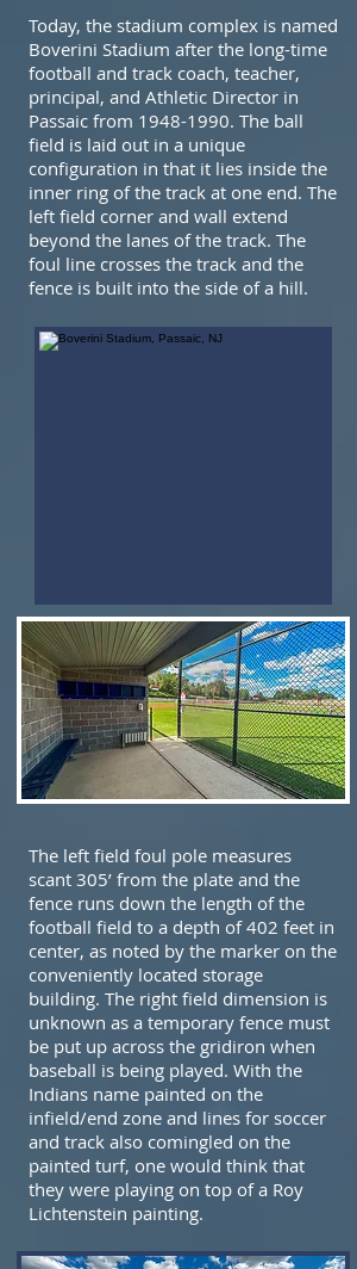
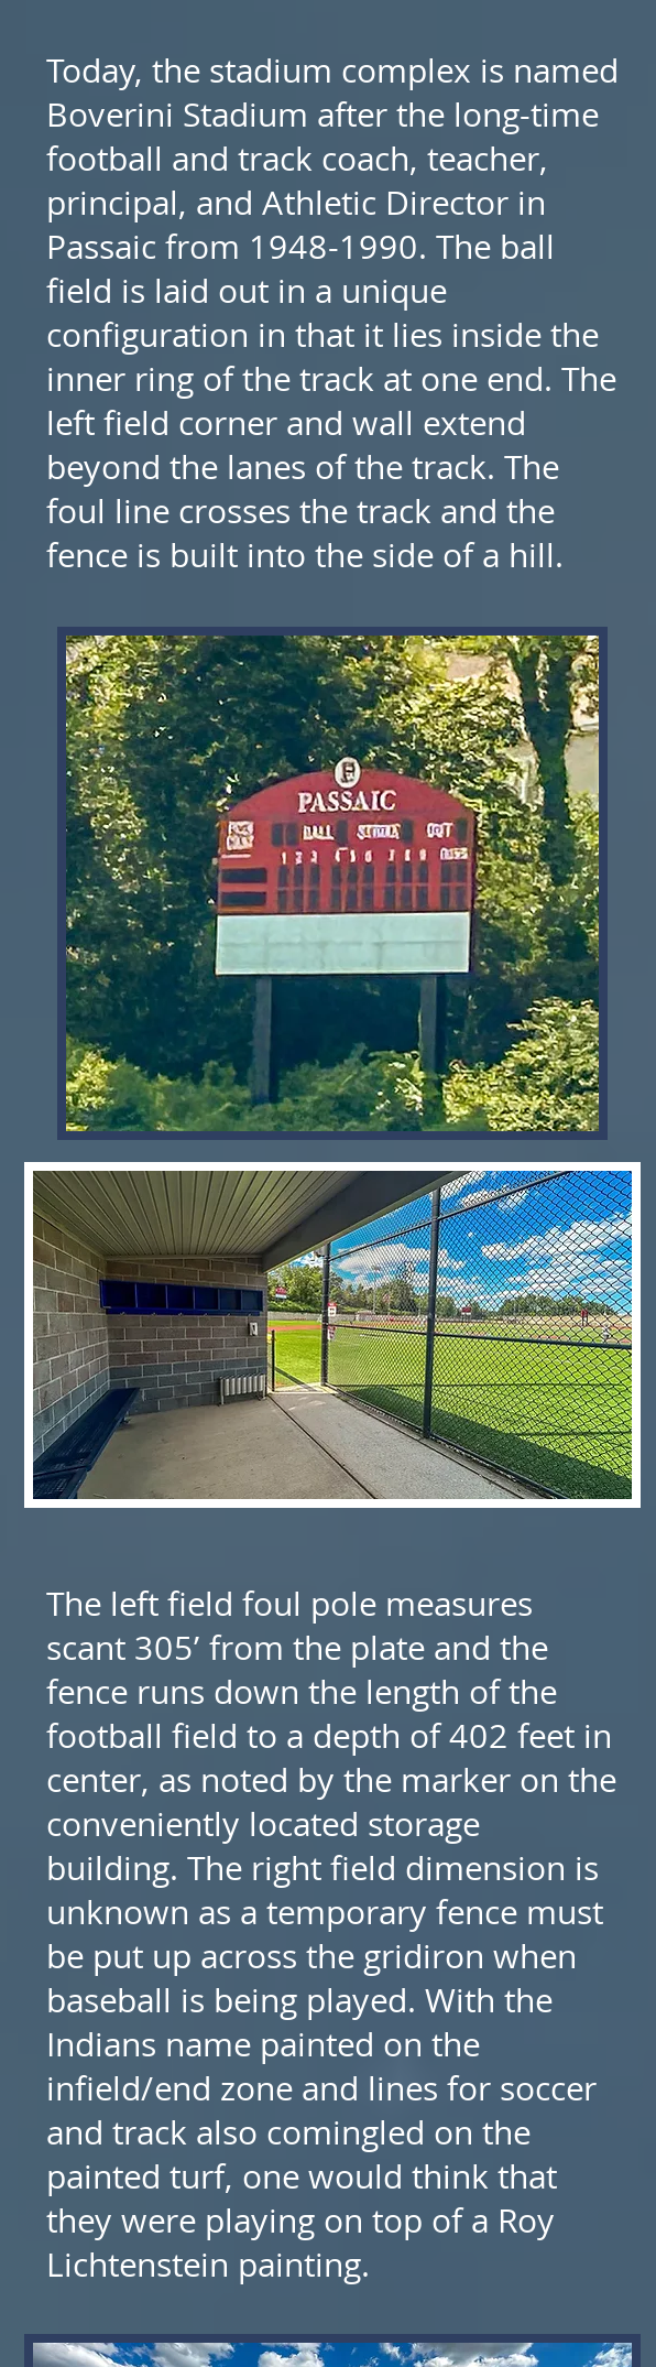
+ [image]
